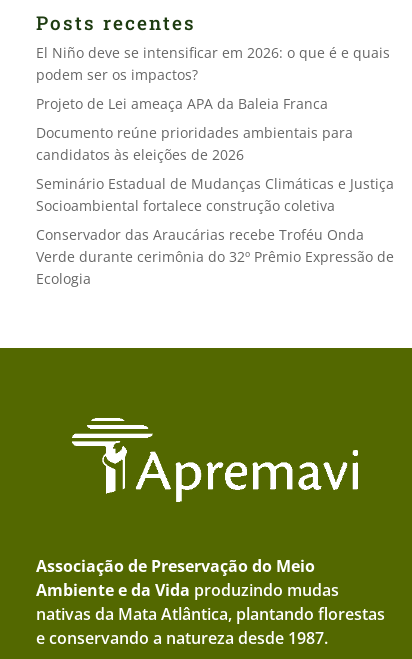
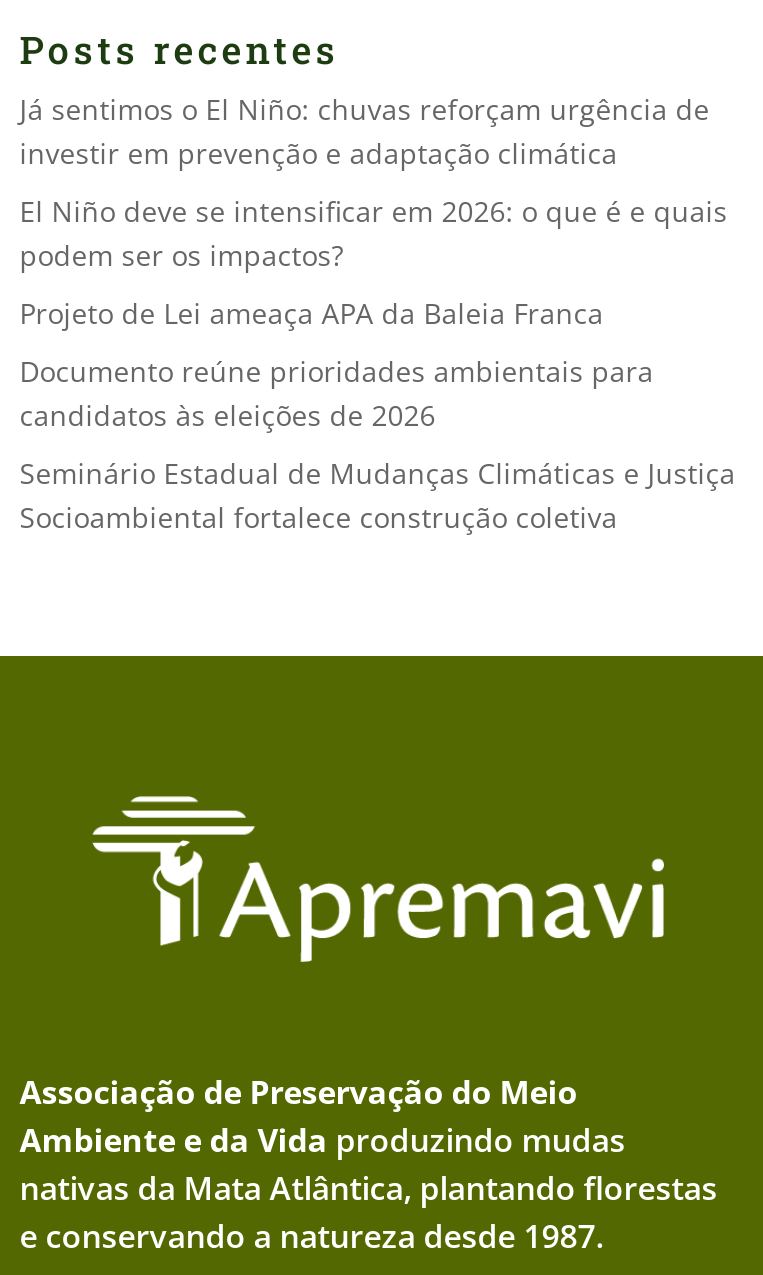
+ Já sentimos o El Niño: chuvas reforçam urgência de
+ investir em prevenção e adaptação climática

moved down: El Niño deve se intensificar em 2026: o que é e quais | podem ser os impactos? | Projeto de Lei ameaça APA da Baleia Franca | Documento reúne prioridades ambientais para | candidatos às eleições de 2026 | Seminário Estadual de Mudanças Climáticas e Justiça | Socioambiental fortalece construção coletiva

- Conservador das Araucárias recebe Troféu Onda
- Verde durante cerimônia do 32º Prêmio Expressão de
- Ecologia
